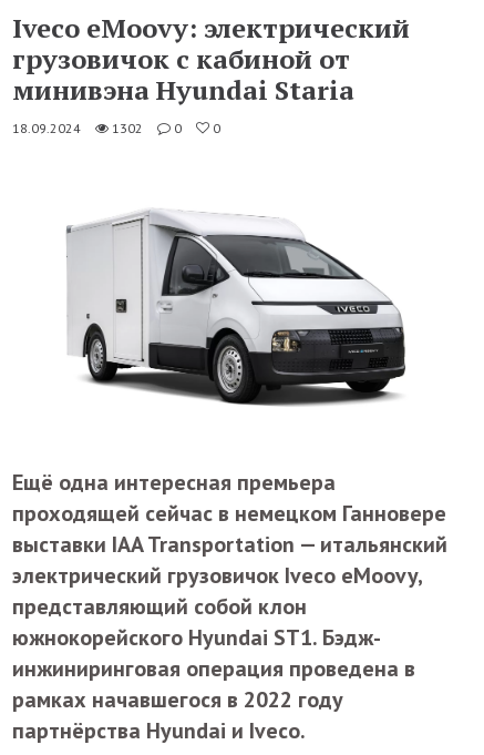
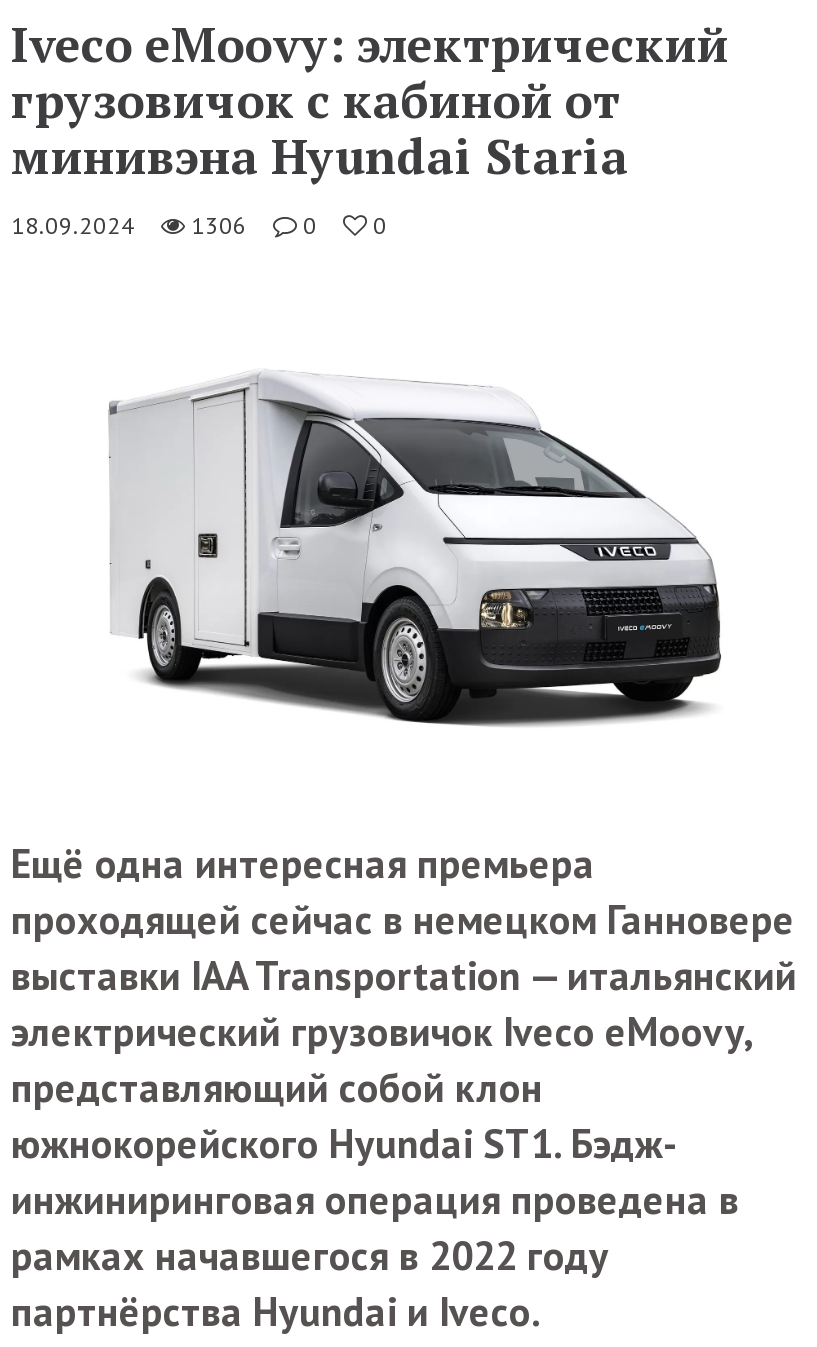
- 18.09.2024 1302 0 0
+ 18.09.2024 1306 0 0
